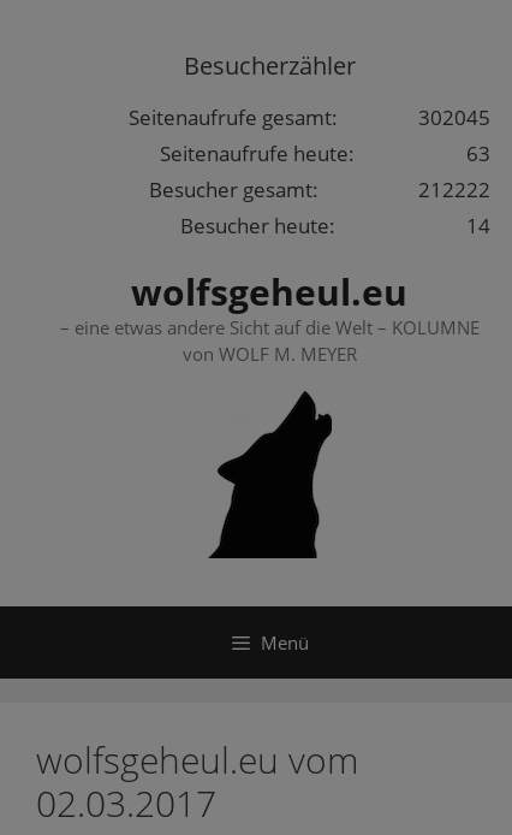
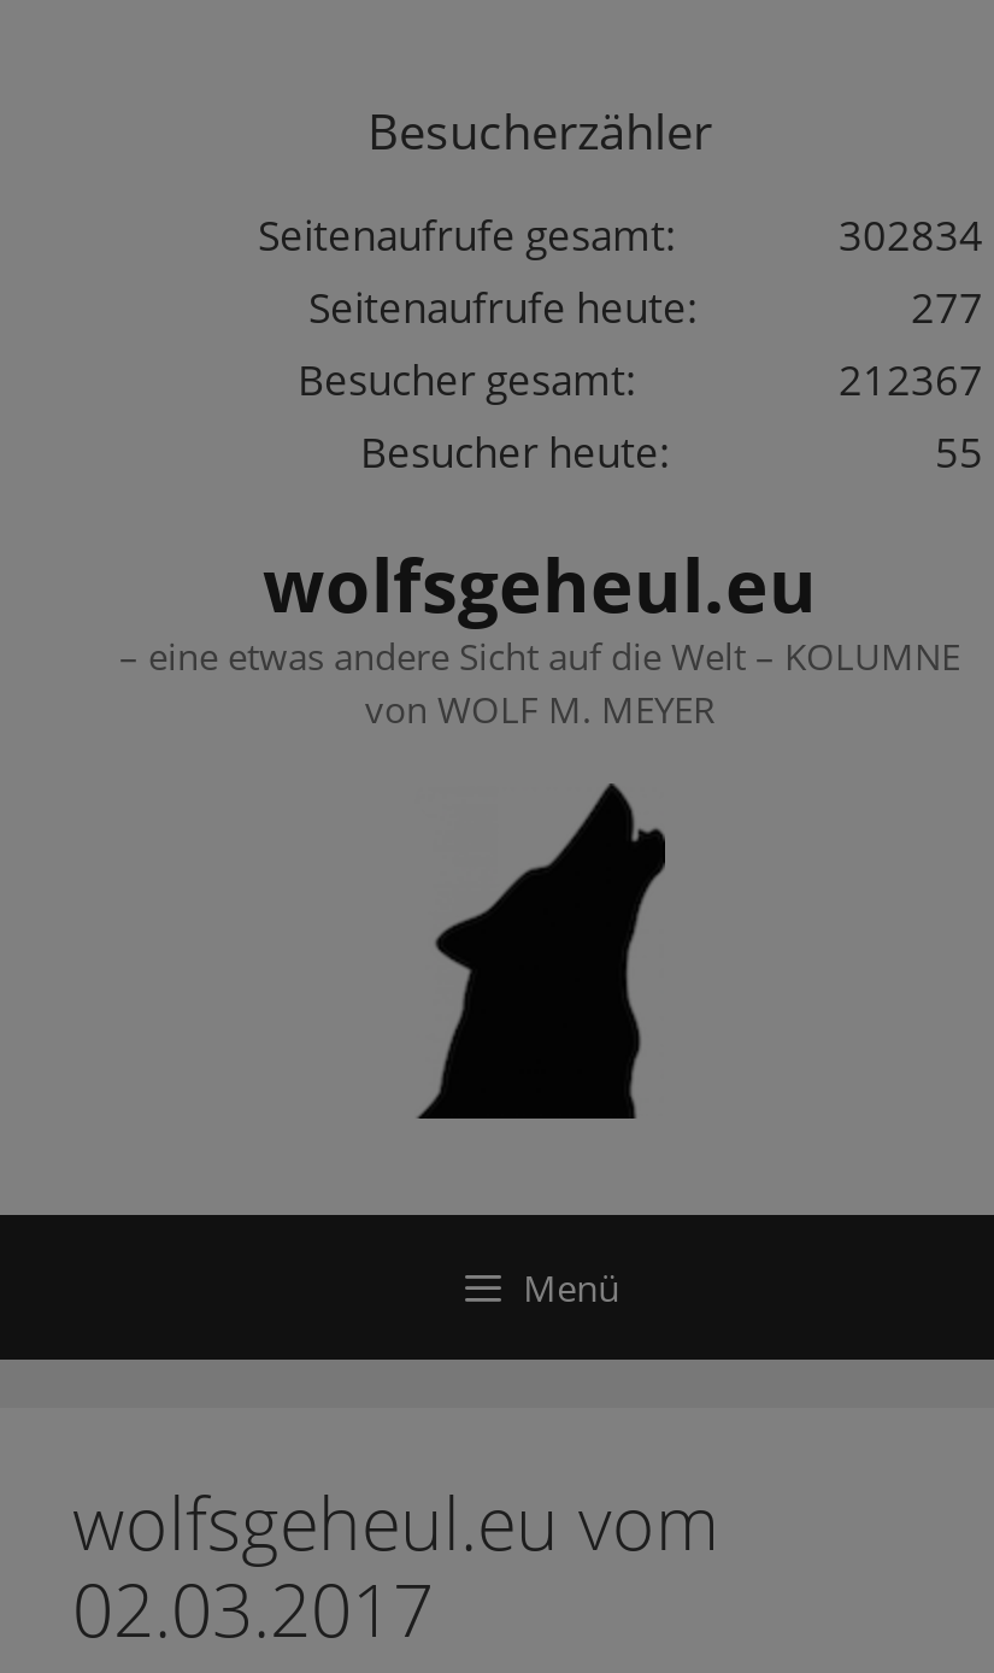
- 302045
+ 302834

- 63
+ 277

- 212222
+ 212367

- 14
+ 55
